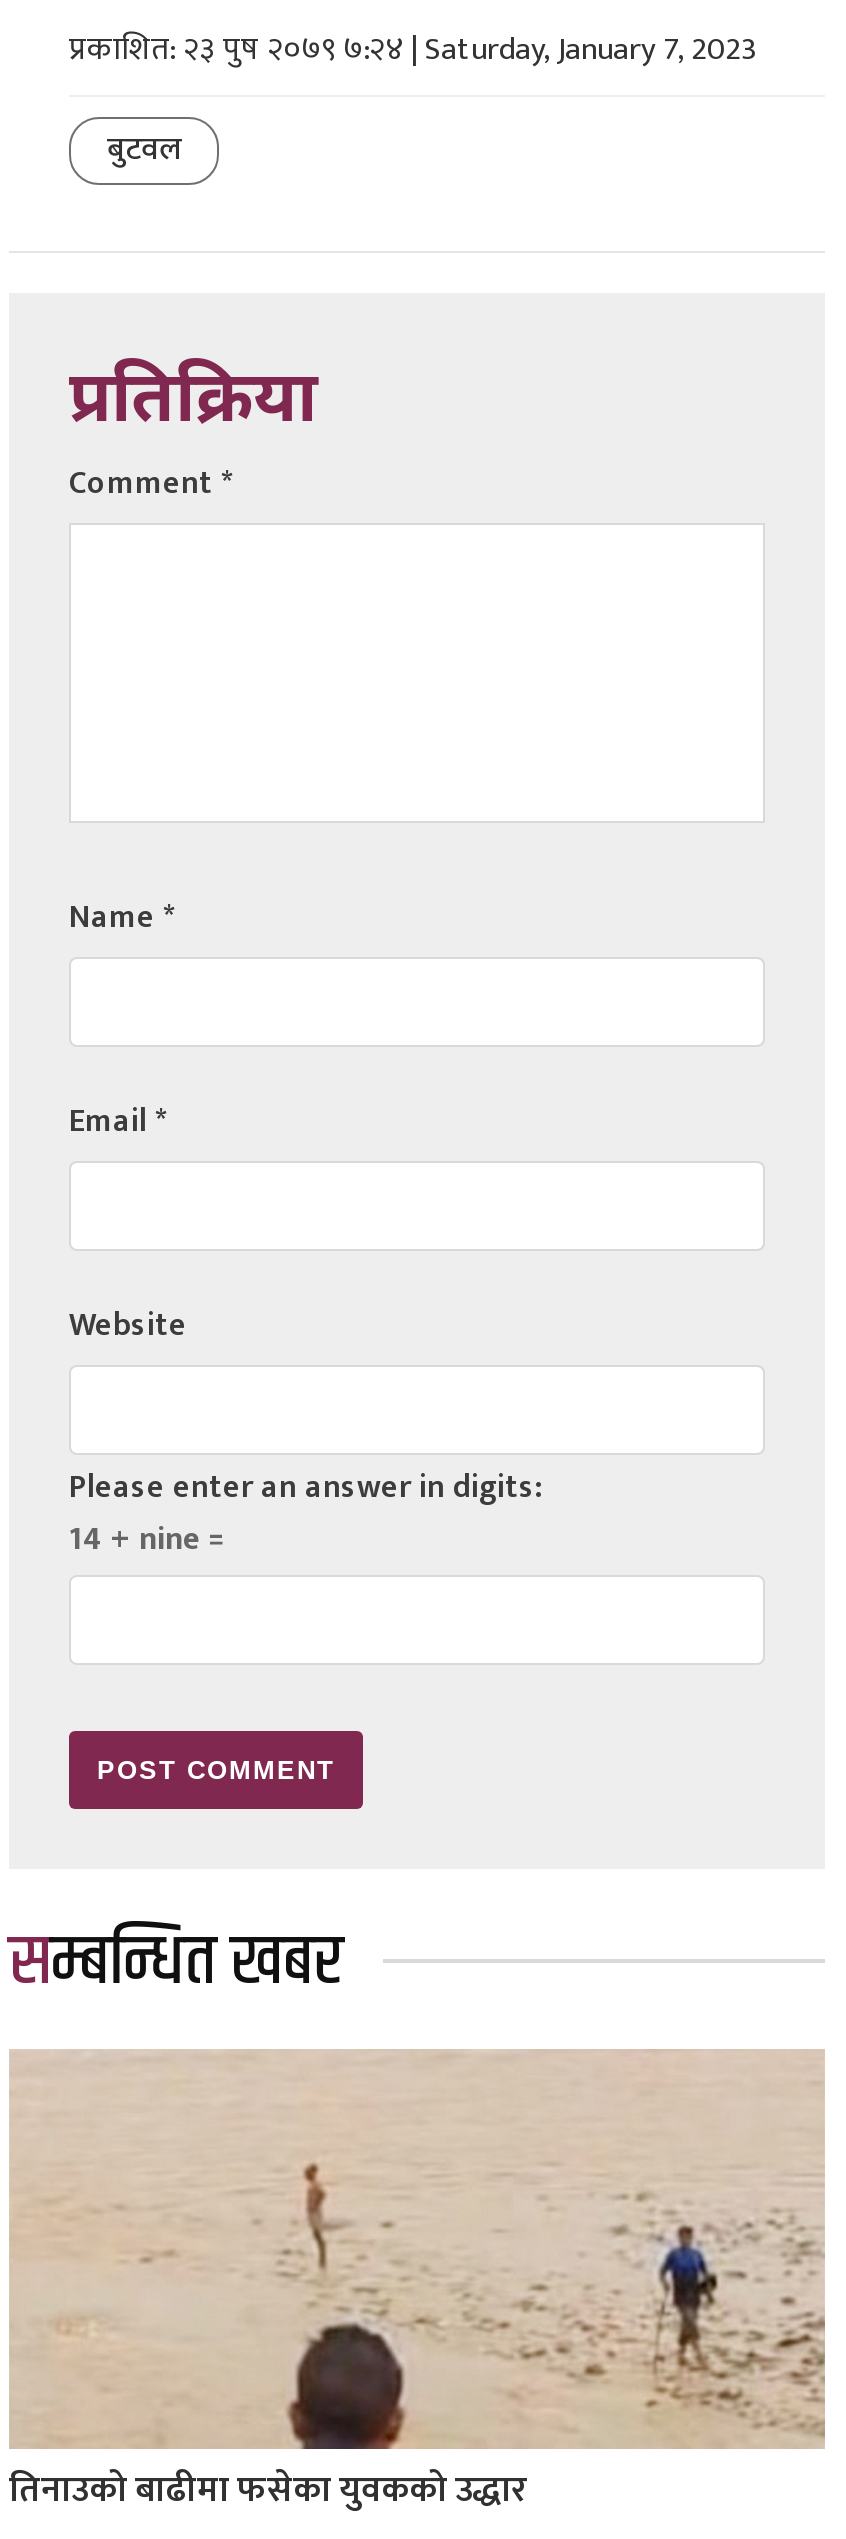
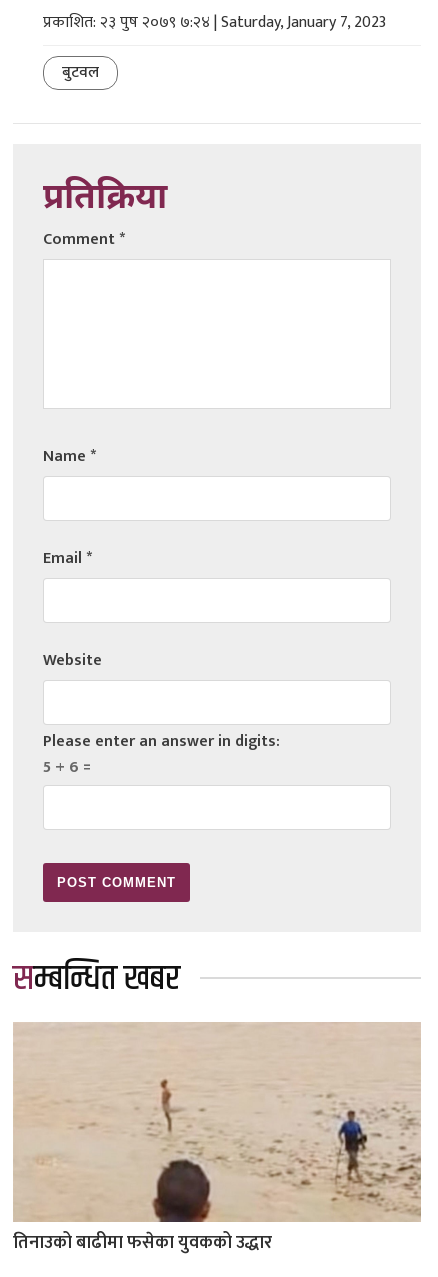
- 14 + nine =
+ 5 + 6 =
